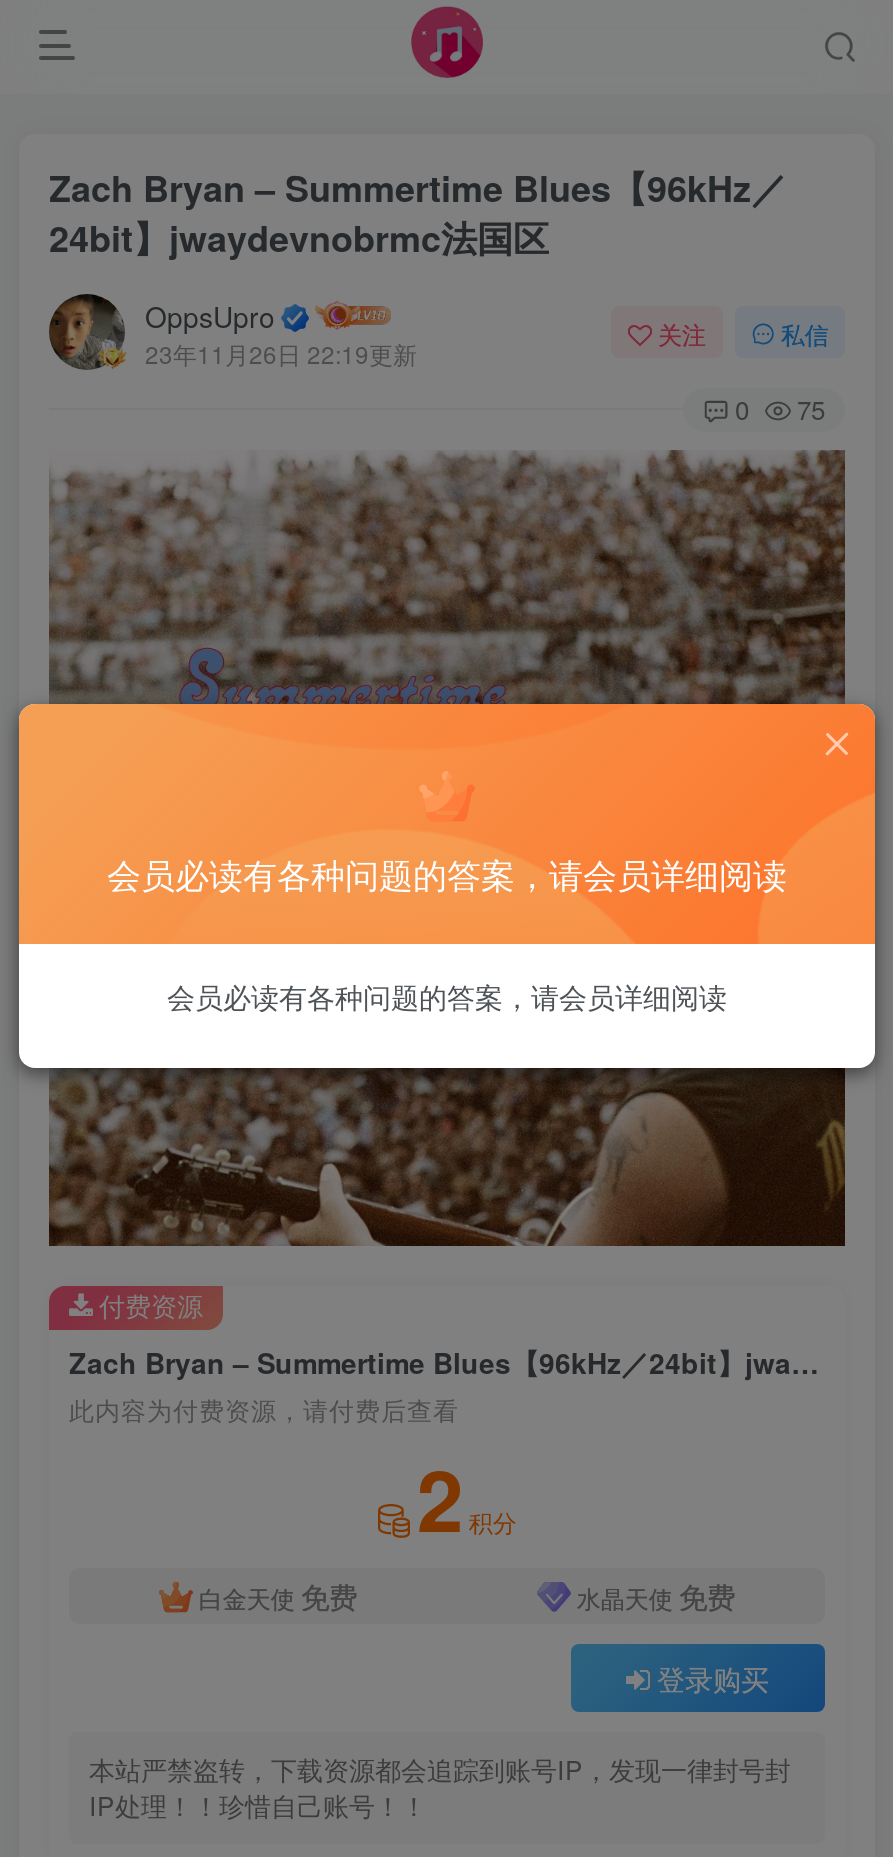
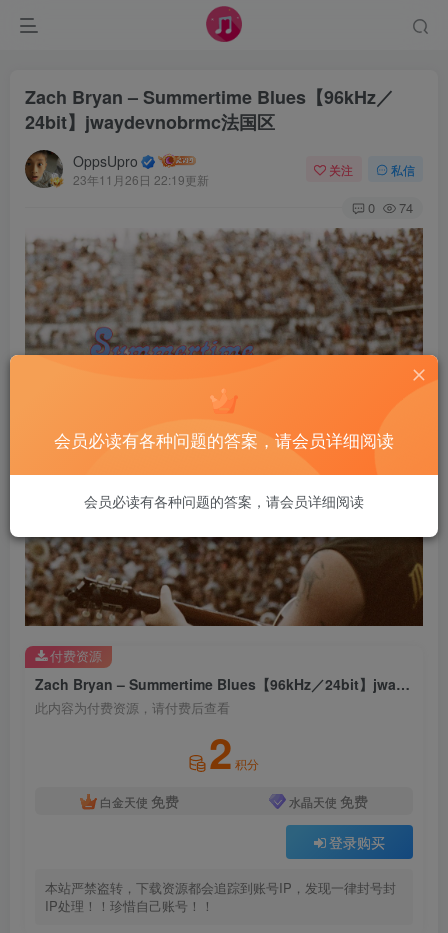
- 0 75
+ 0 74
